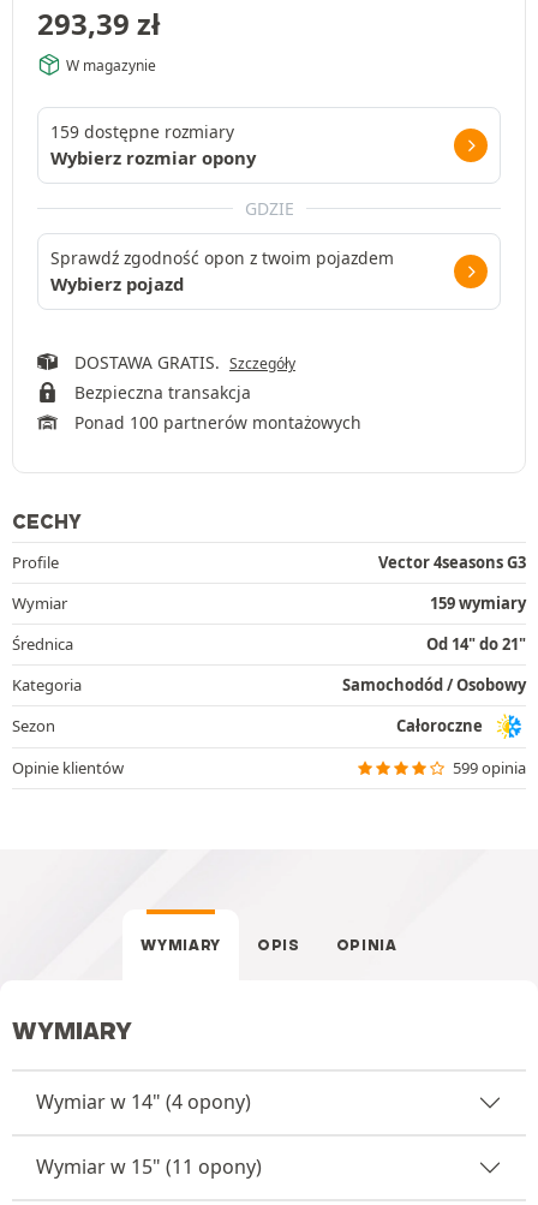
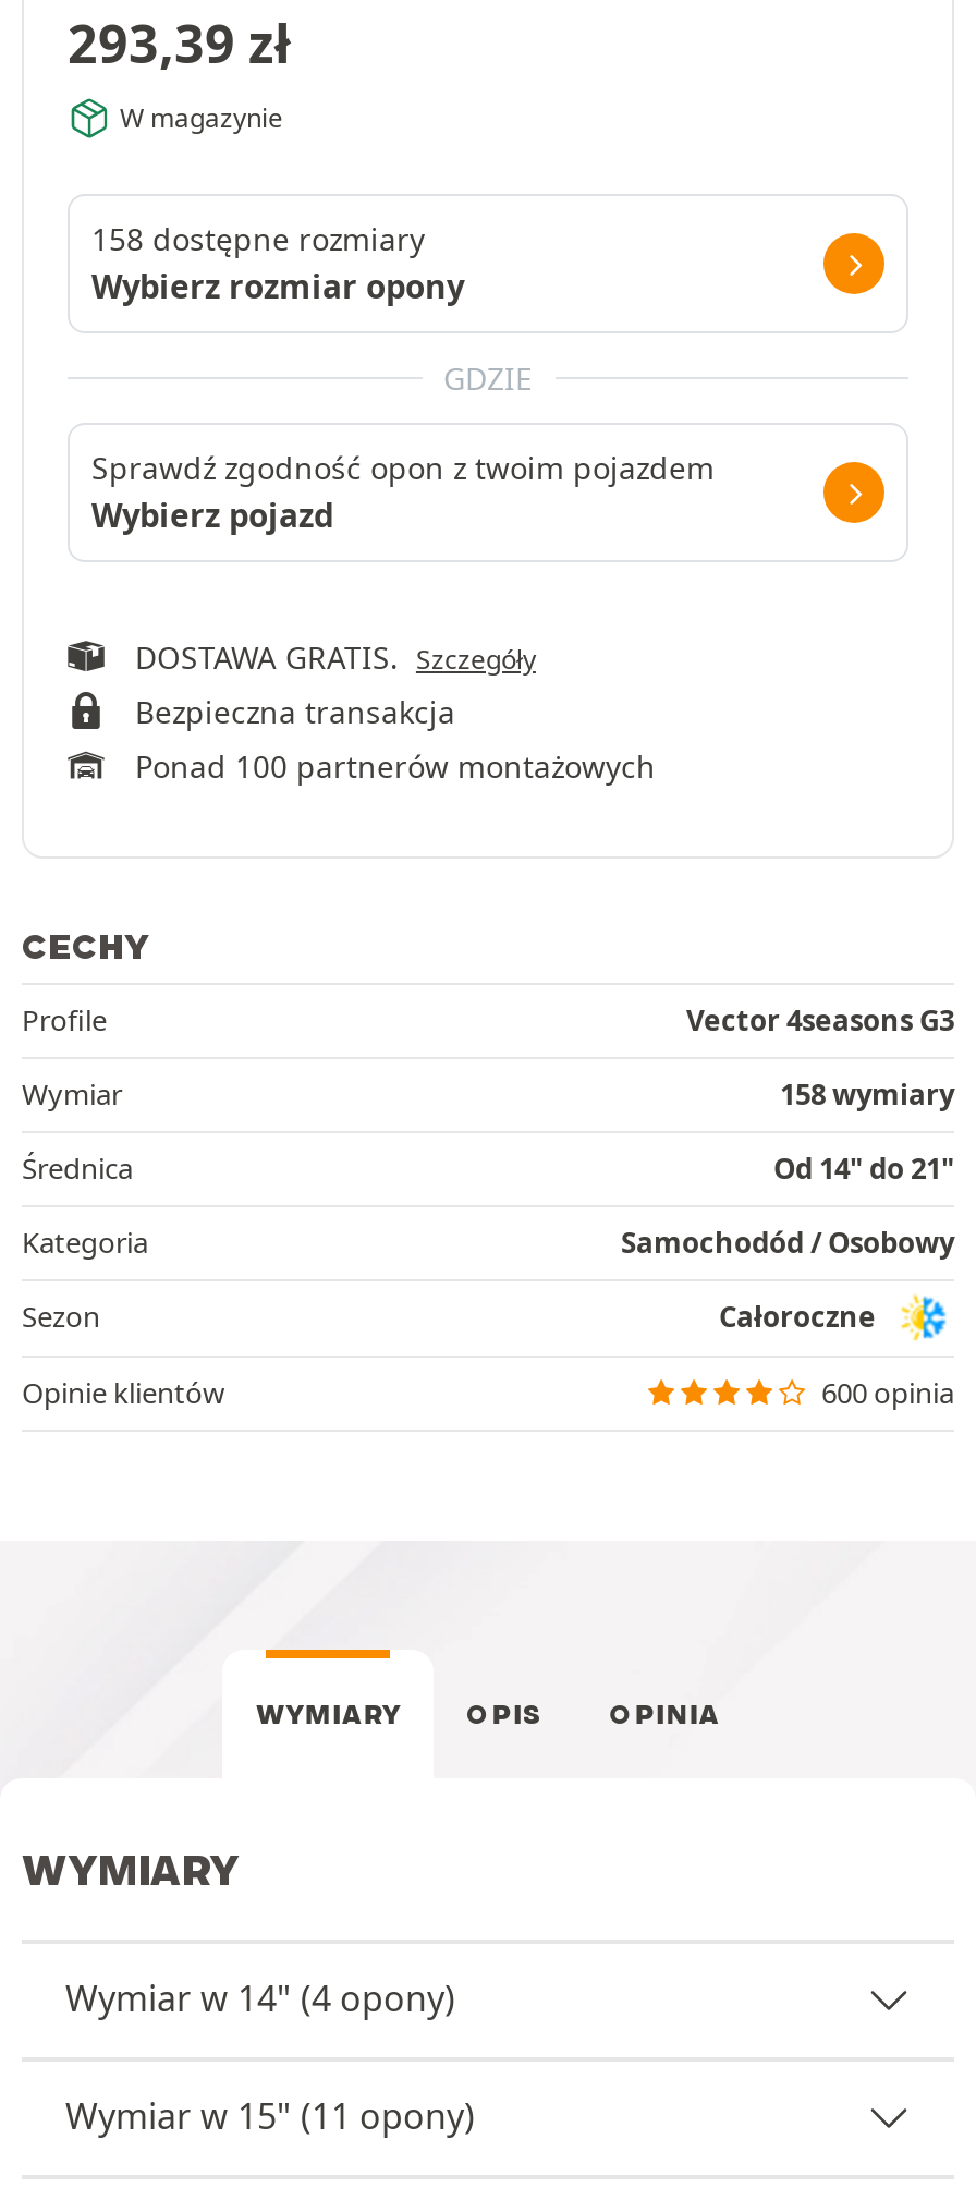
- 159 dostępne rozmiary
+ 158 dostępne rozmiary

- 159 wymiary
+ 158 wymiary

- 599 opinia
+ 600 opinia
